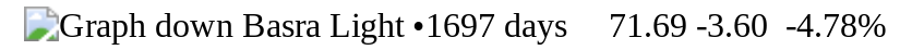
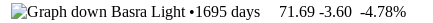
- Basra Light •1697 days
+ Basra Light •1695 days
